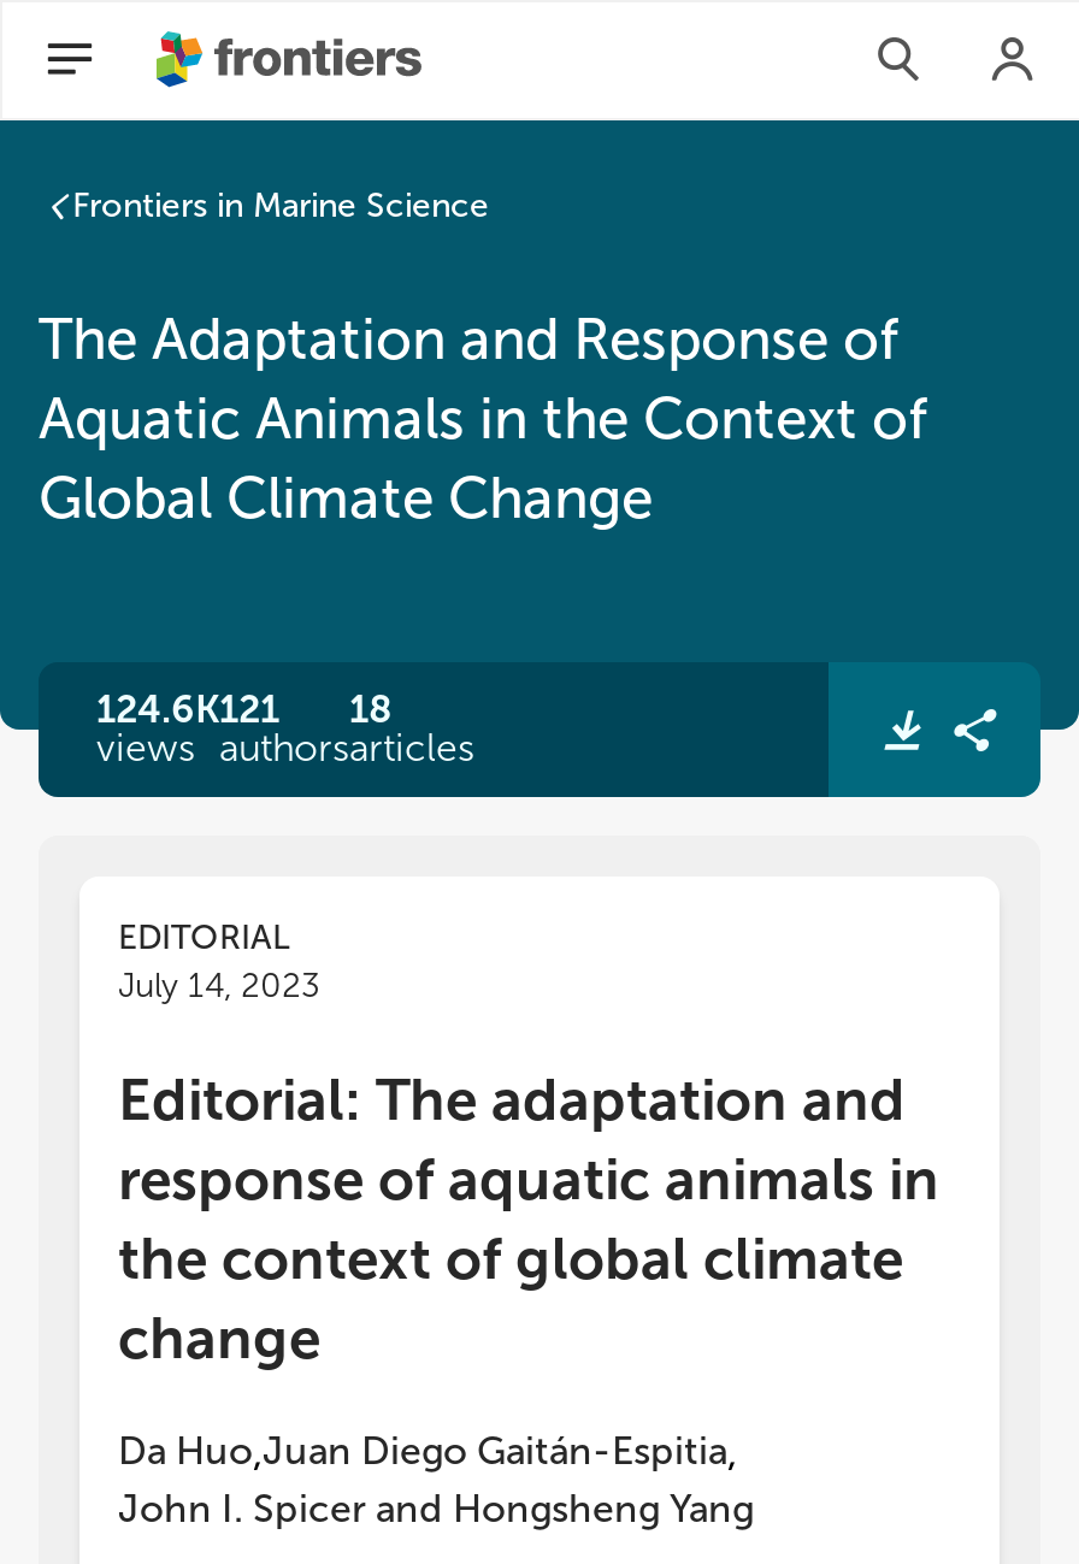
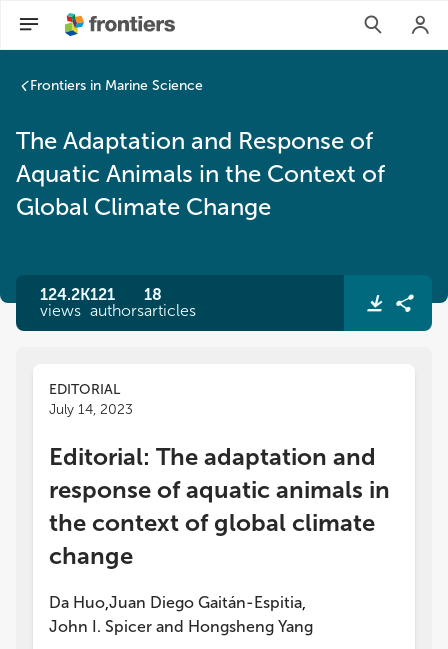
- 124.6K 121 18
+ 124.2K 121 18
